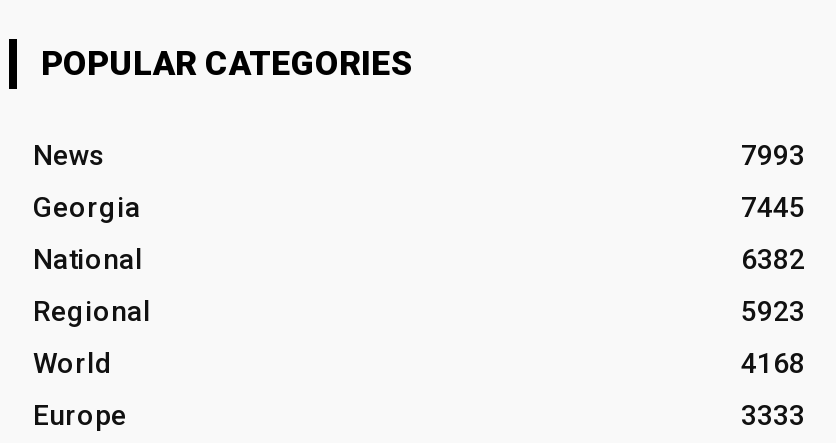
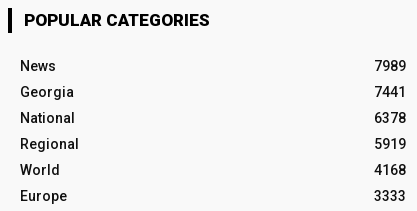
- 7993
+ 7989

- 7445
+ 7441

- 6382
+ 6378

- 5923
+ 5919
